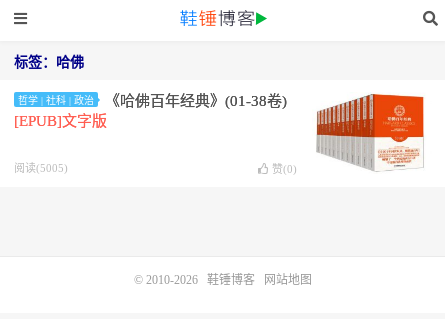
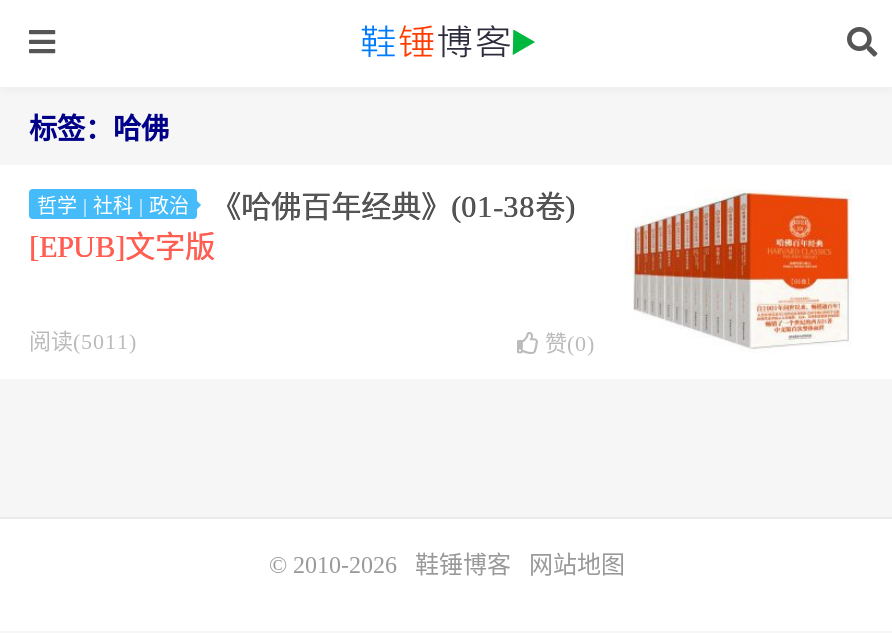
- 阅读(5005)
+ 阅读(5011)
